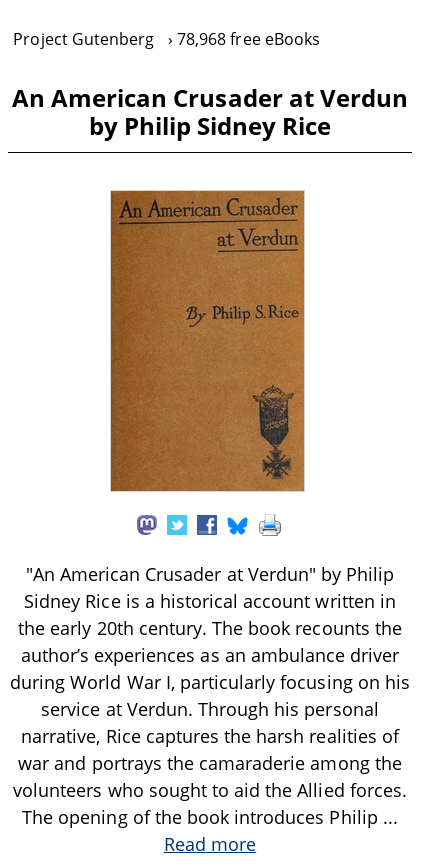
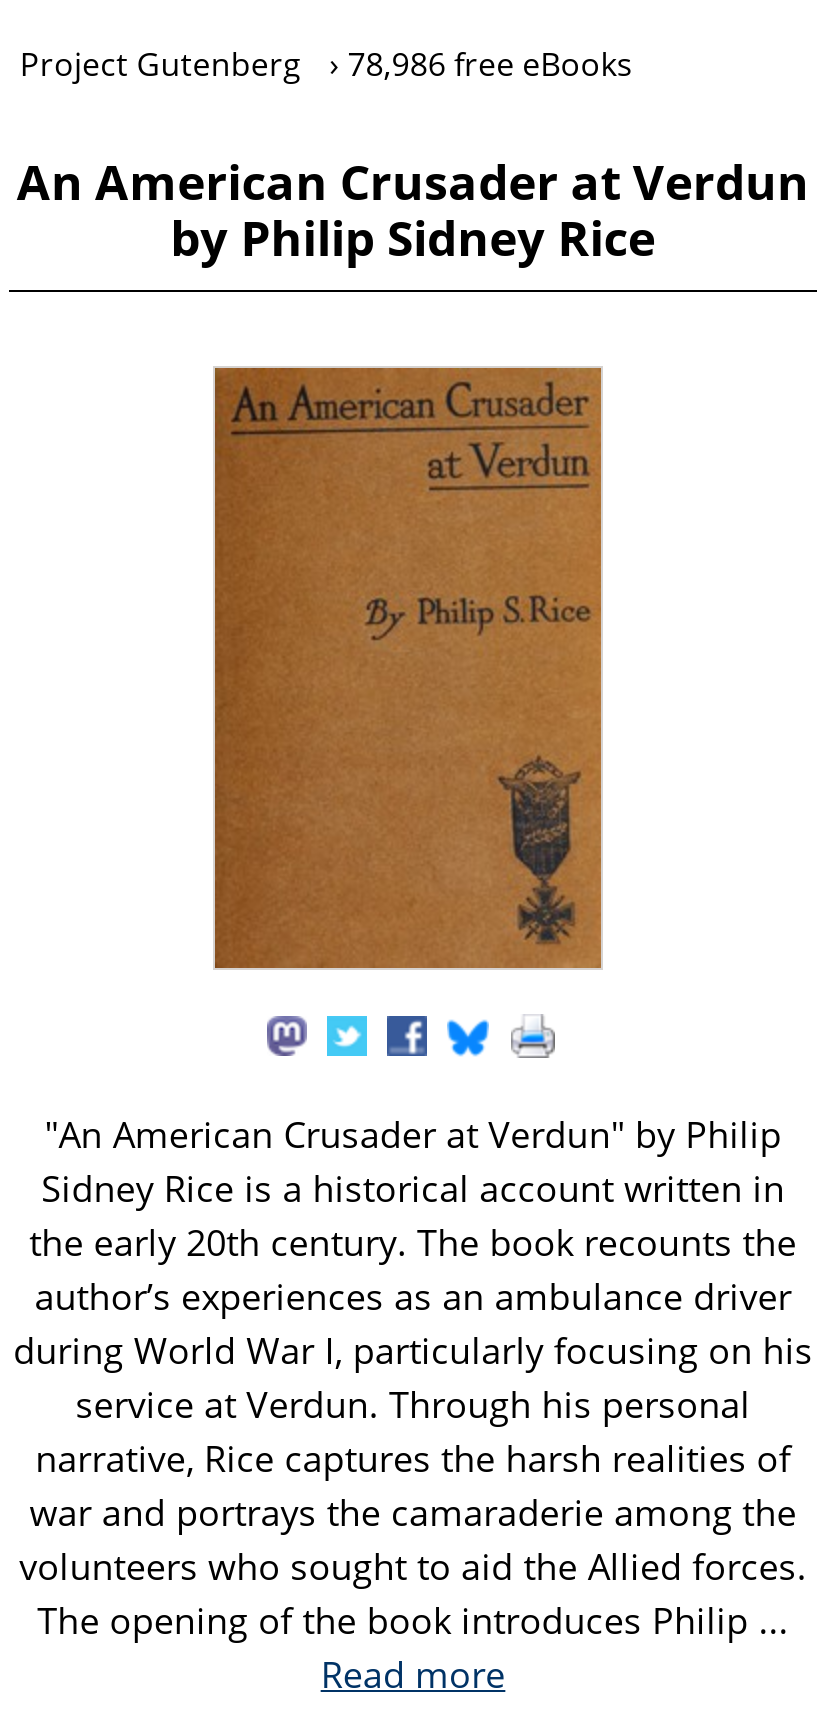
- Project Gutenberg 78,968 free eBooks
+ Project Gutenberg 78,986 free eBooks
